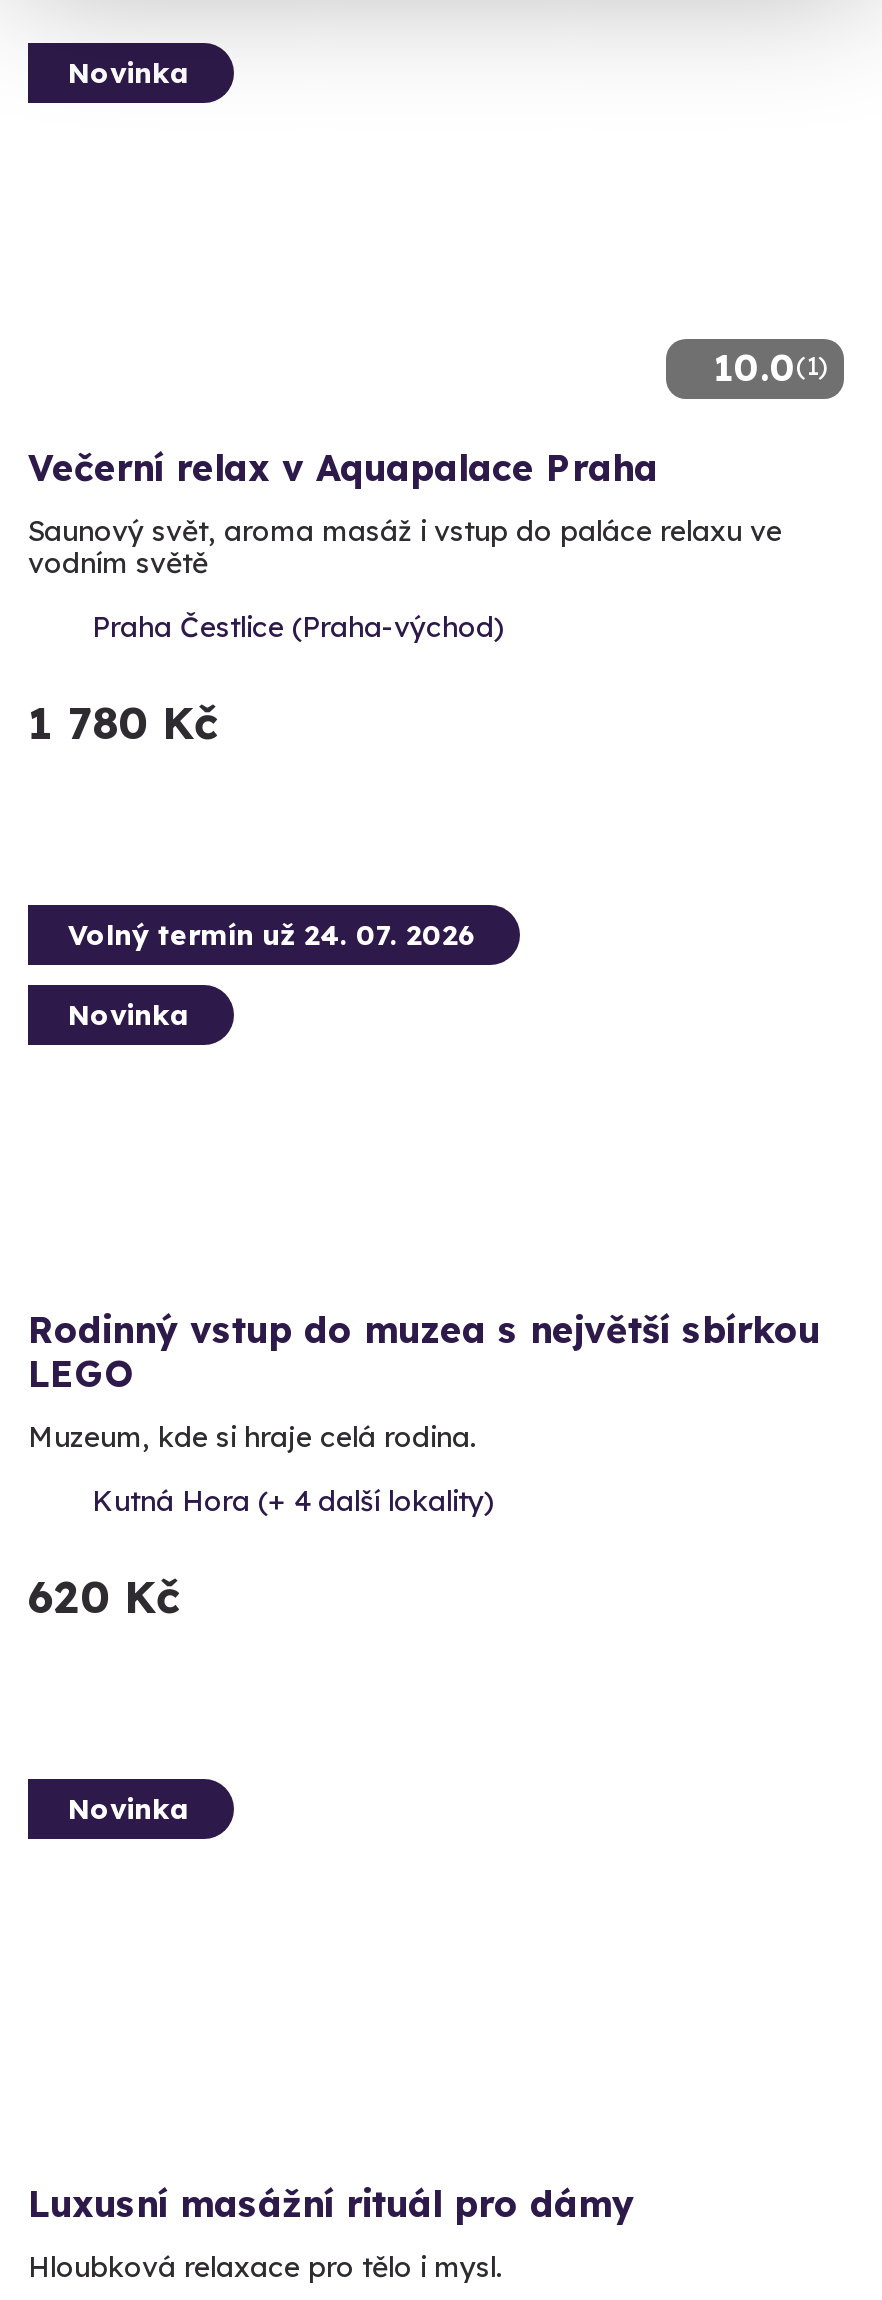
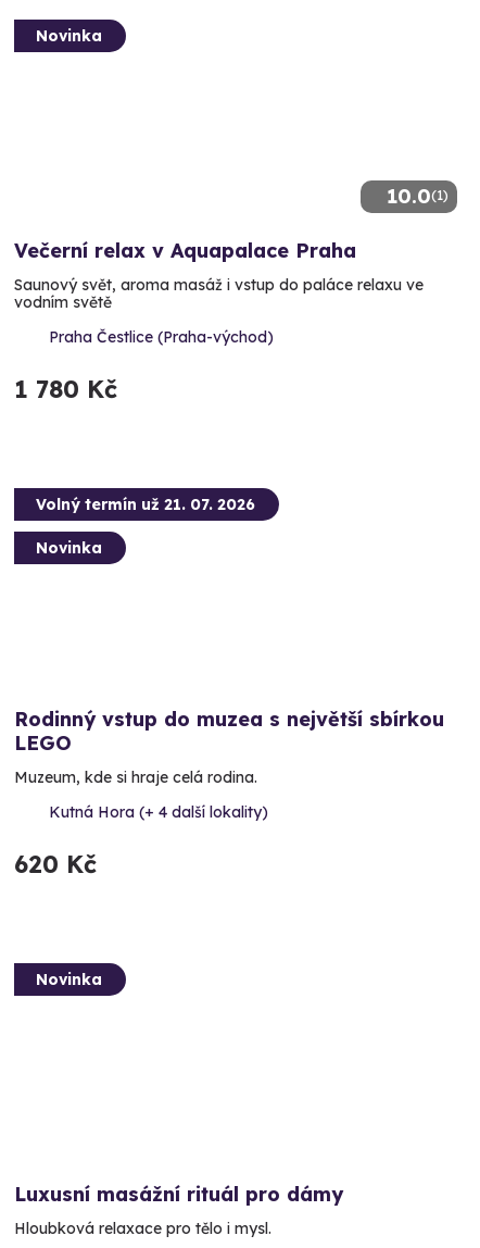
- Volný termín už 24. 07. 2026
+ Volný termín už 21. 07. 2026
